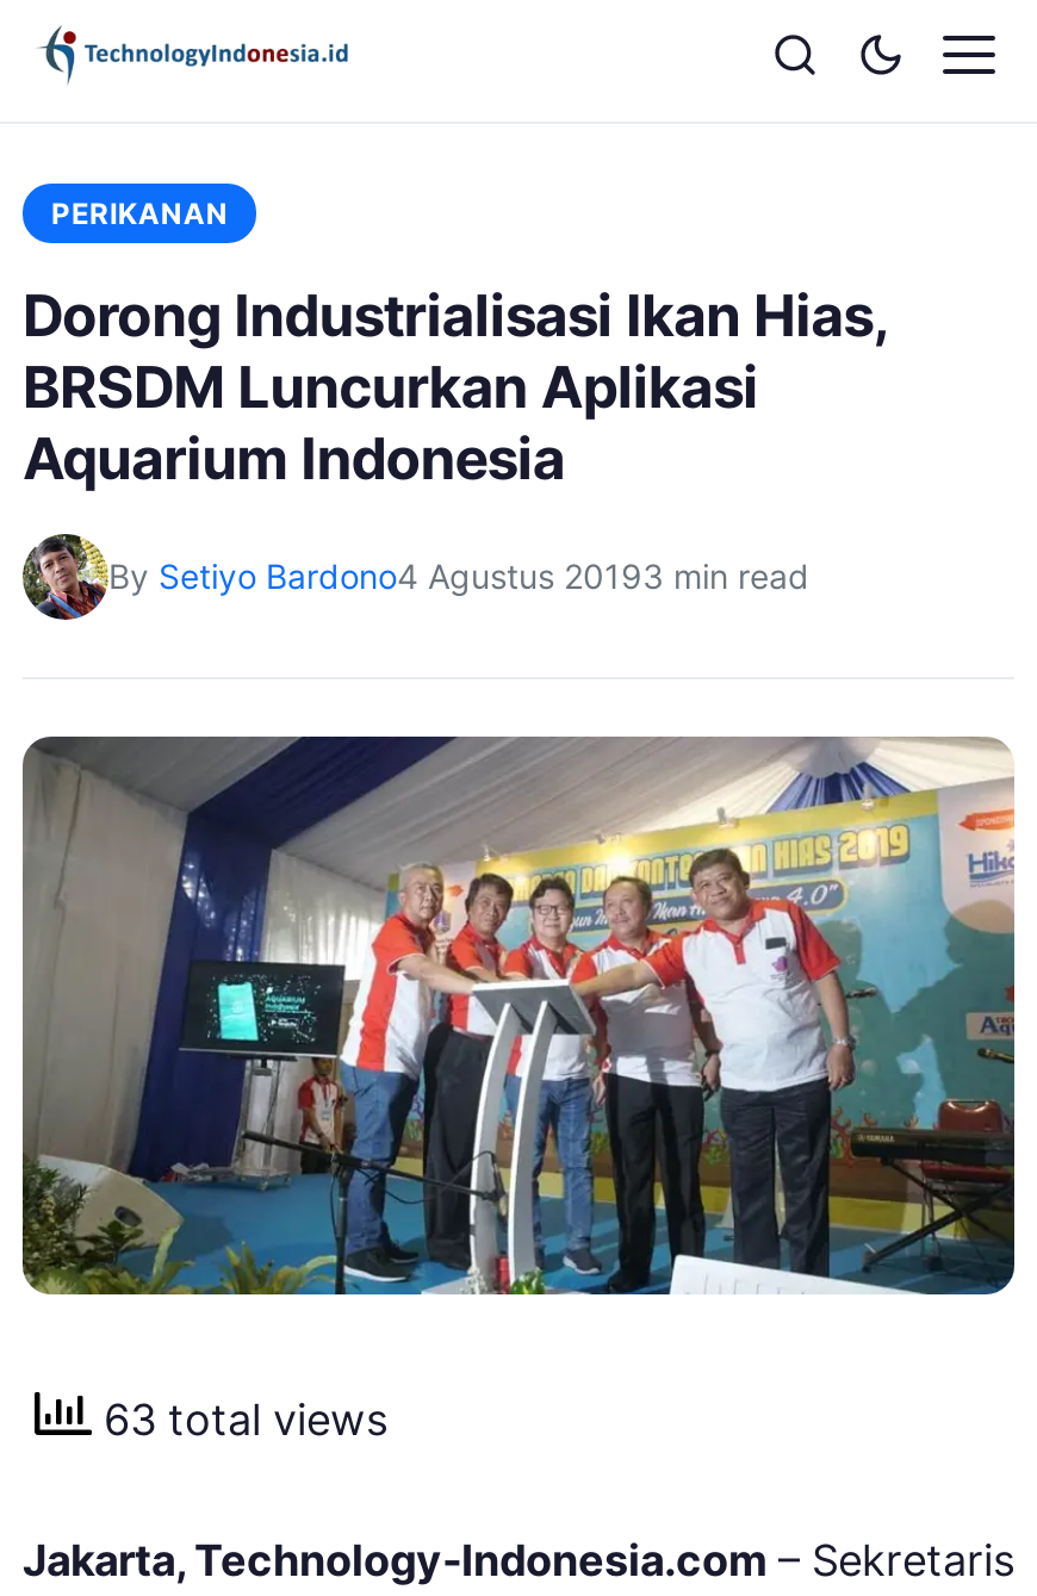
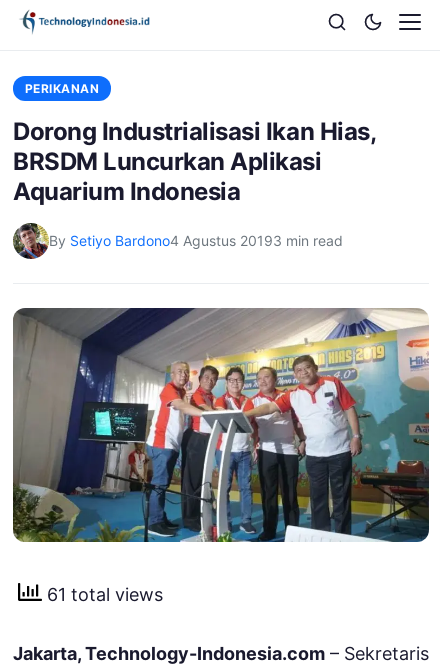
- 63 total views
+ 61 total views
